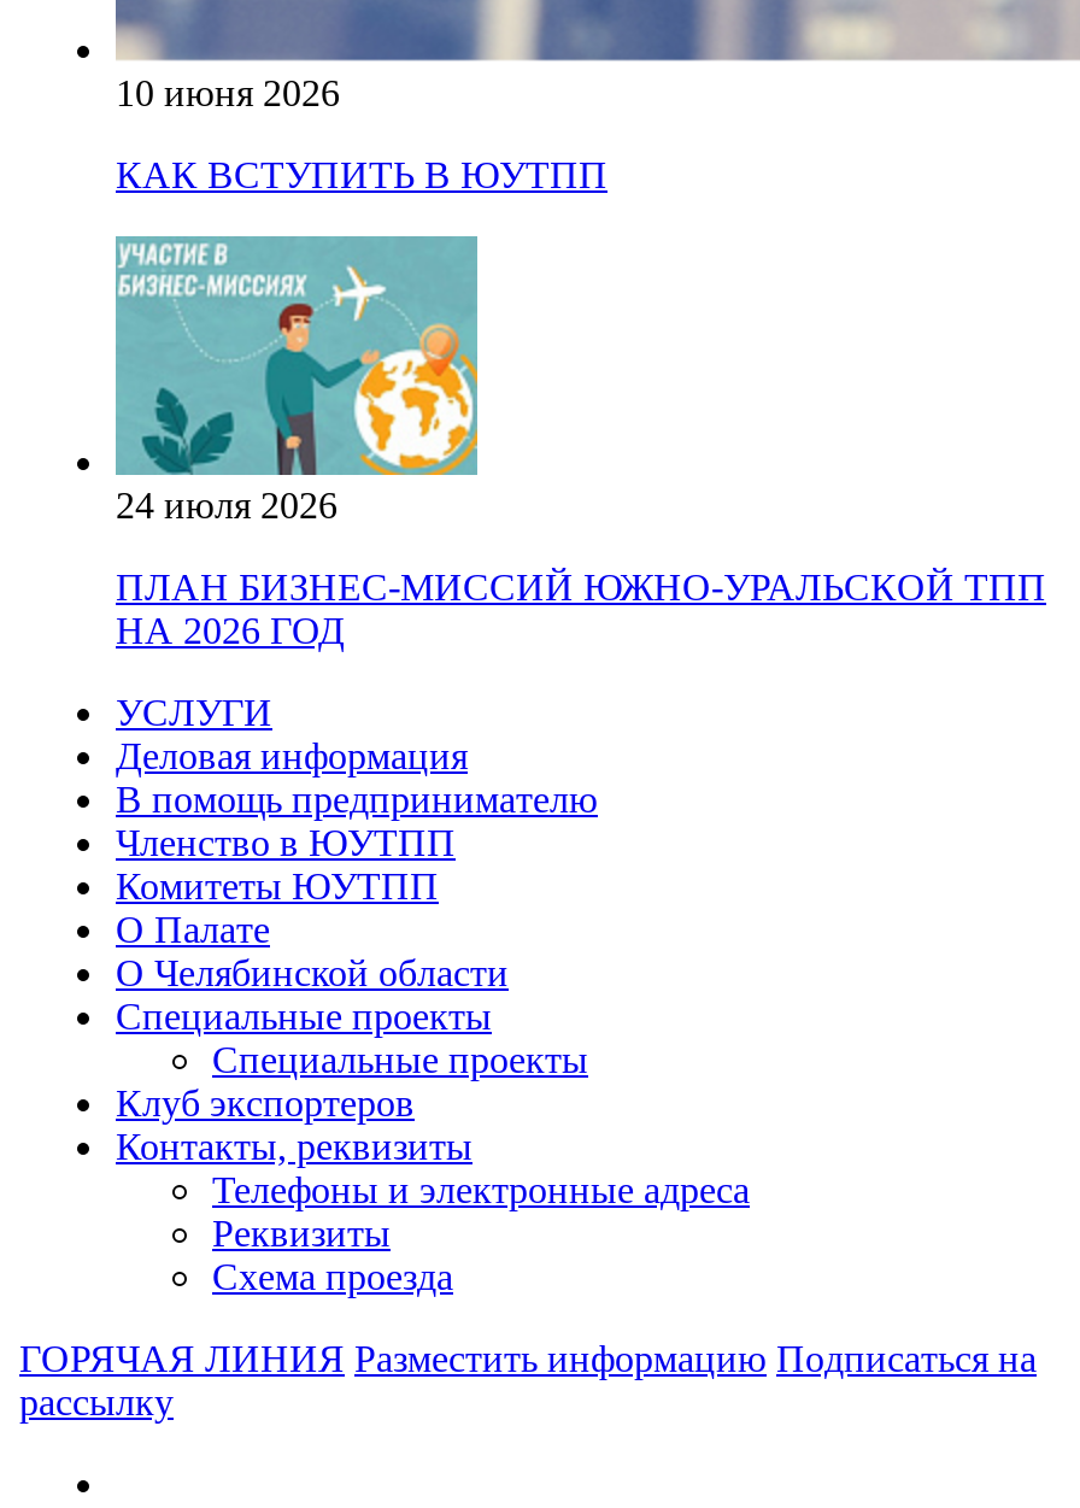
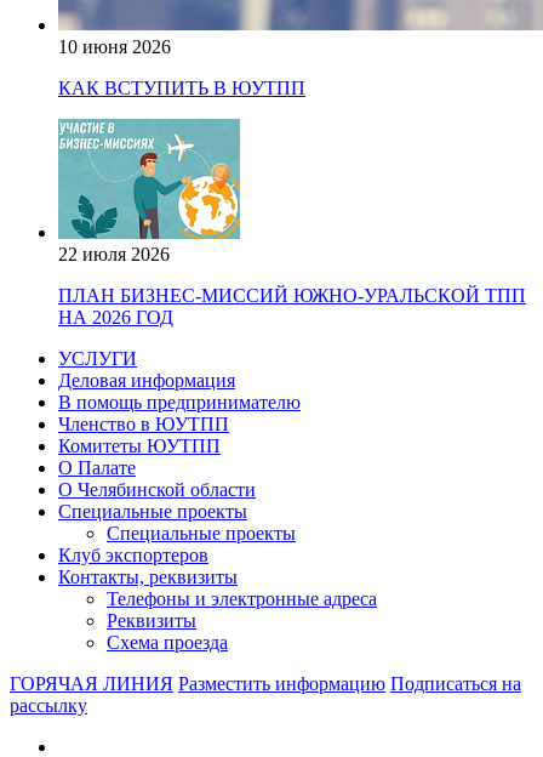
- 24 июля 2026
+ 22 июля 2026
